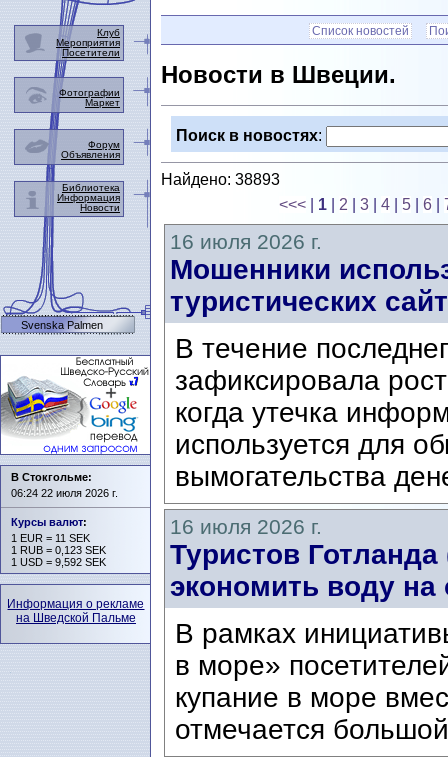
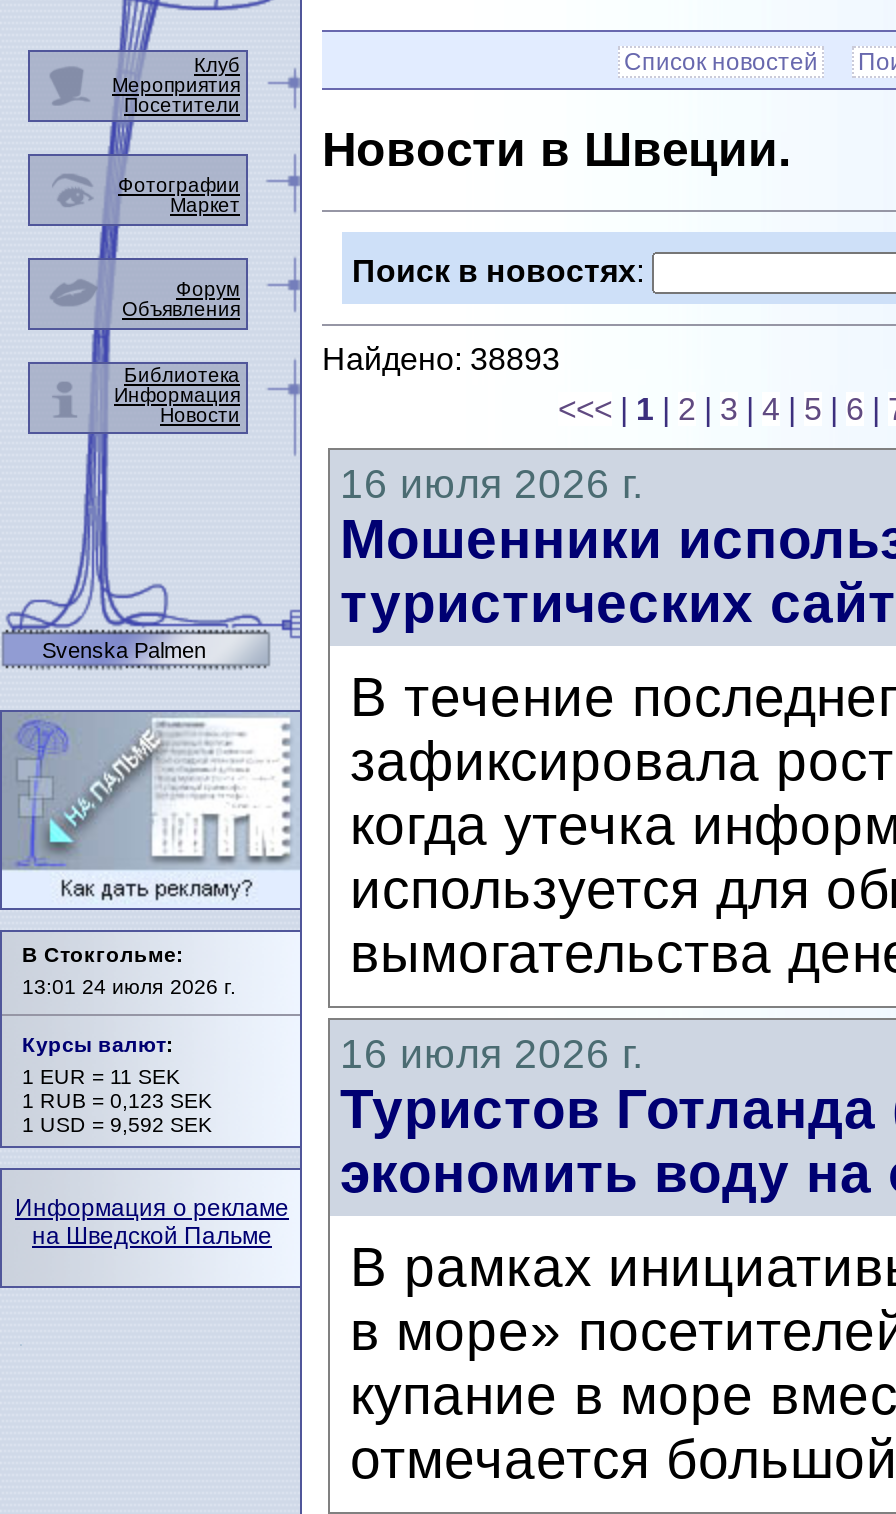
- [image]
- 06:24 22 июля 2026 г.
+ [image]
+ 13:01 24 июля 2026 г.
